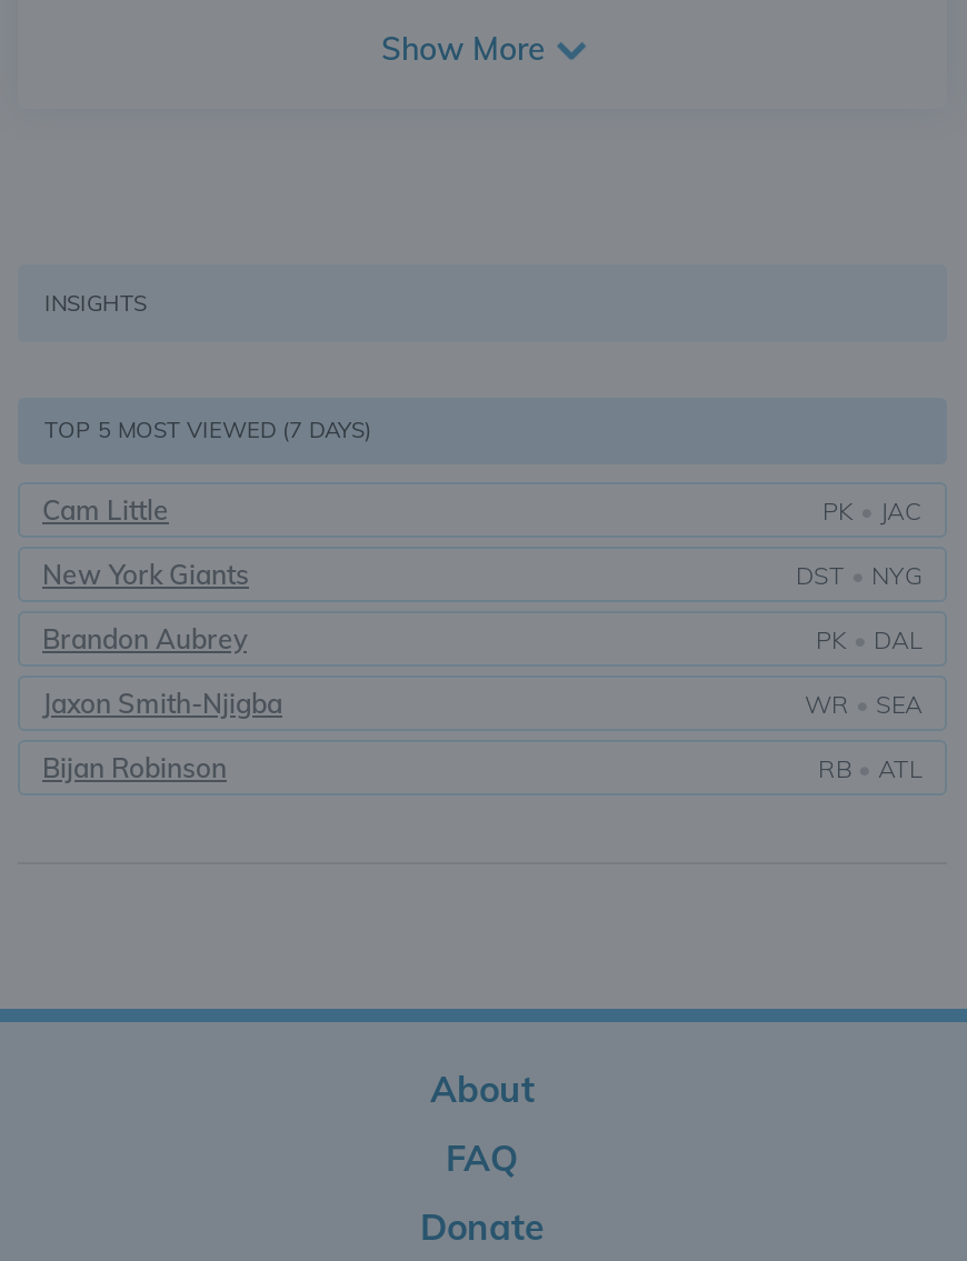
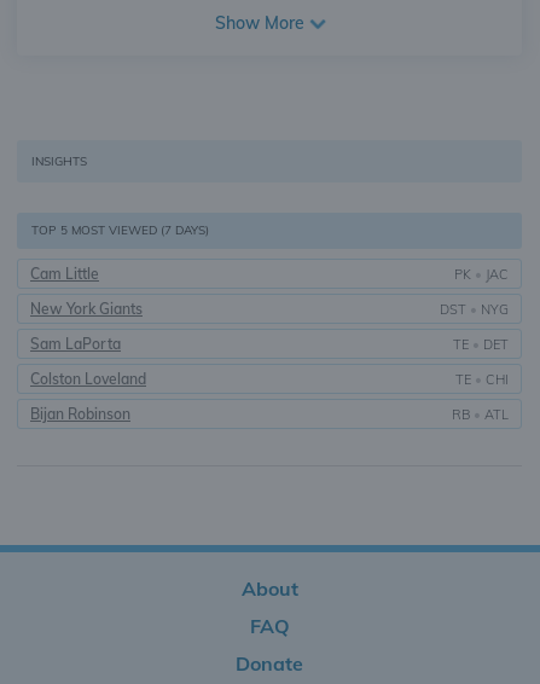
- Brandon Aubrey
- PK • DAL
+ Sam LaPorta
+ TE • DET

- Jaxon Smith-Njigba
- WR • SEA
+ Colston Loveland
+ TE • CHI
